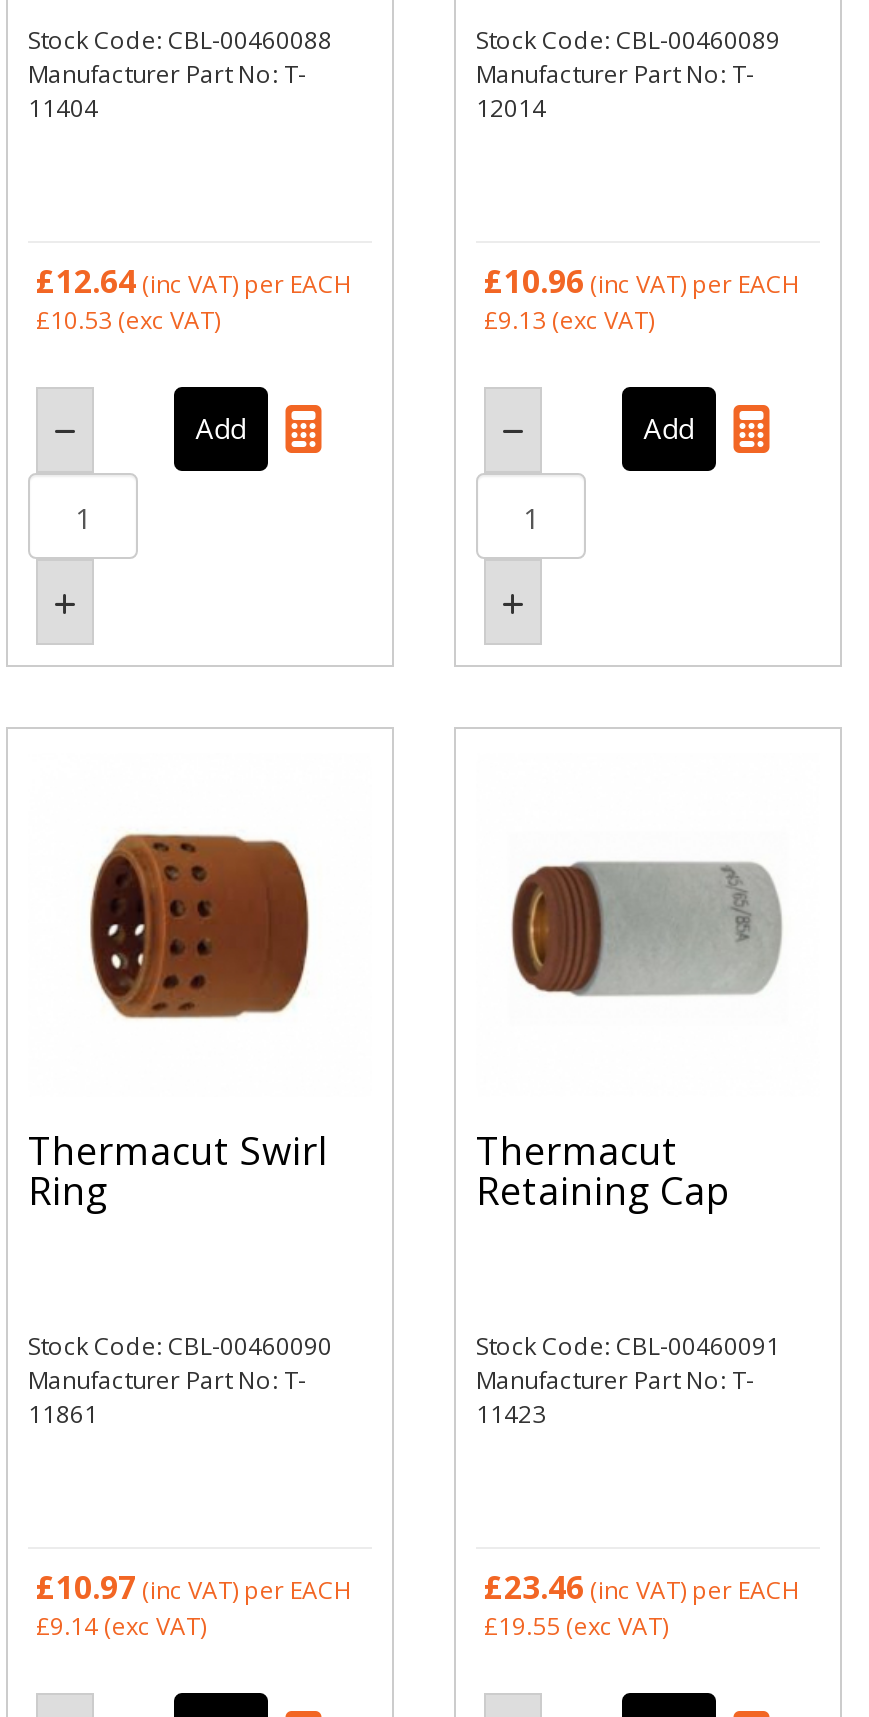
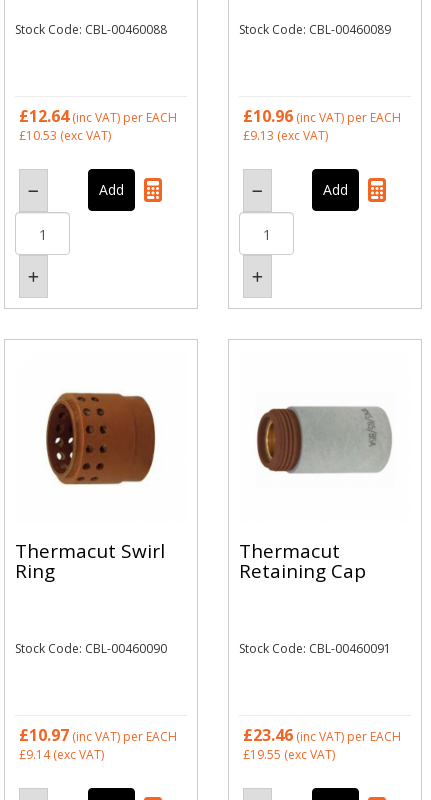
- Manufacturer Part No: T-
- 11404

- Manufacturer Part No: T-
- 12014

- Manufacturer Part No: T-
- 11861

- Manufacturer Part No: T-
- 11423
